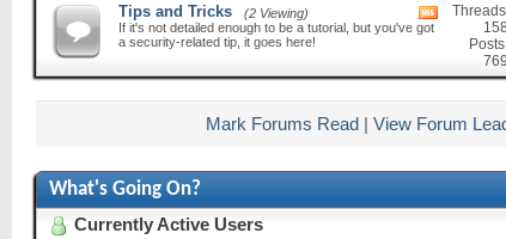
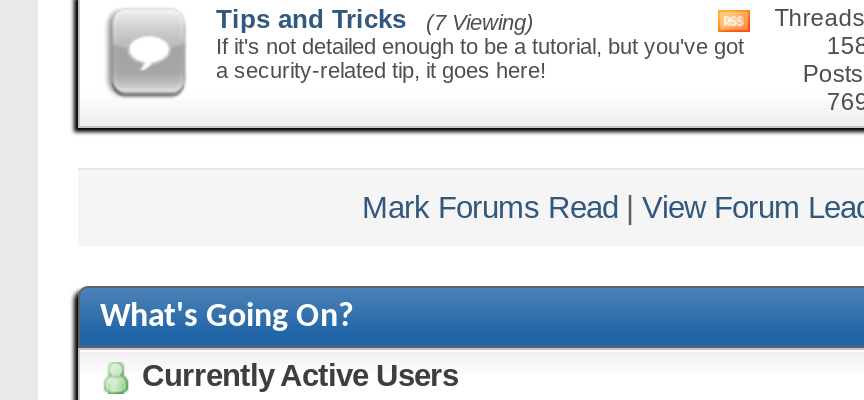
- Tips and Tricks (2 Viewing)
+ Tips and Tricks (7 Viewing)
